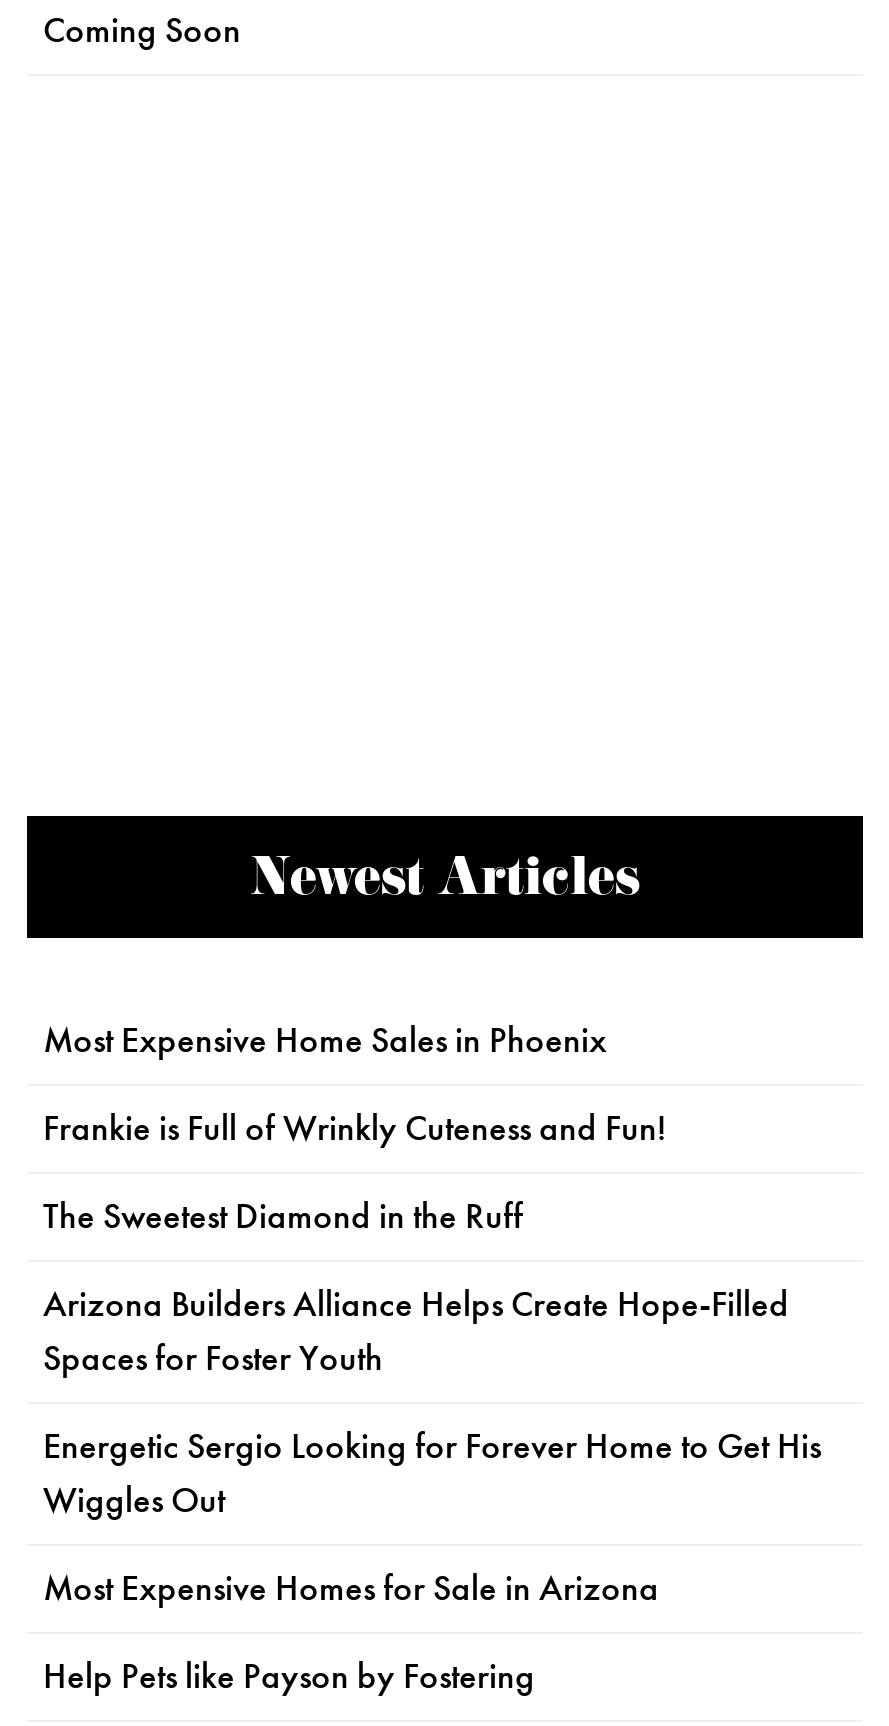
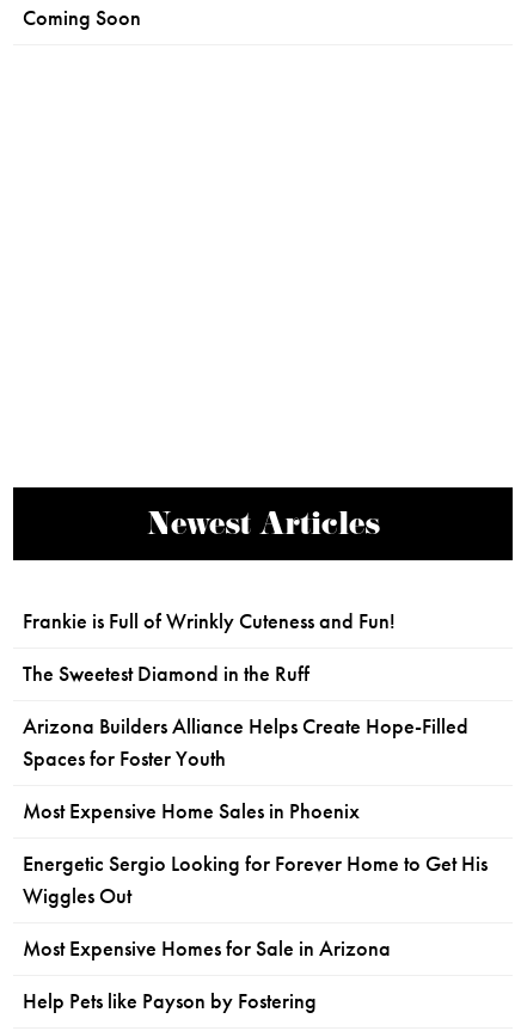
moved down: Most Expensive Home Sales in Phoenix

moved up: Frankie is Full of Wrinkly Cuteness and Fun! | The Sweetest Diamond in the Ruff | Arizona Builders Alliance Helps Create Hope-Filled | Spaces for Foster Youth
